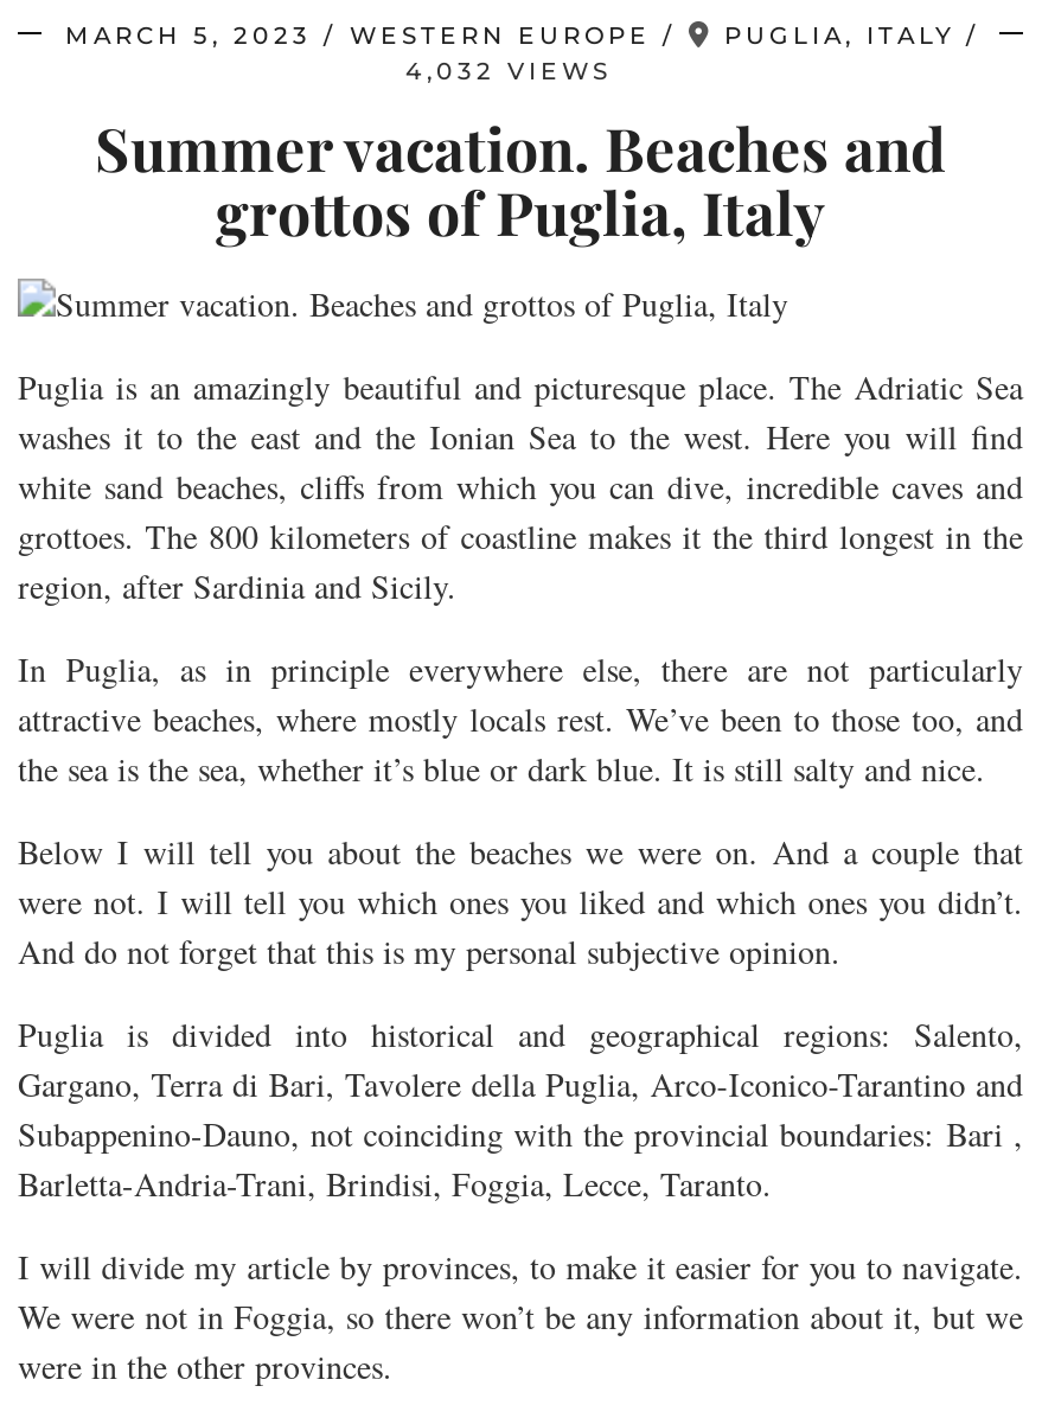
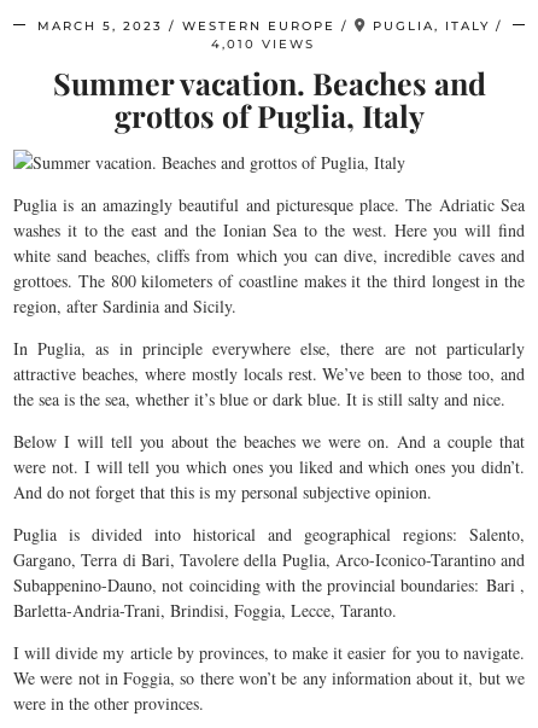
- 4,032 VIEWS
+ 4,010 VIEWS
